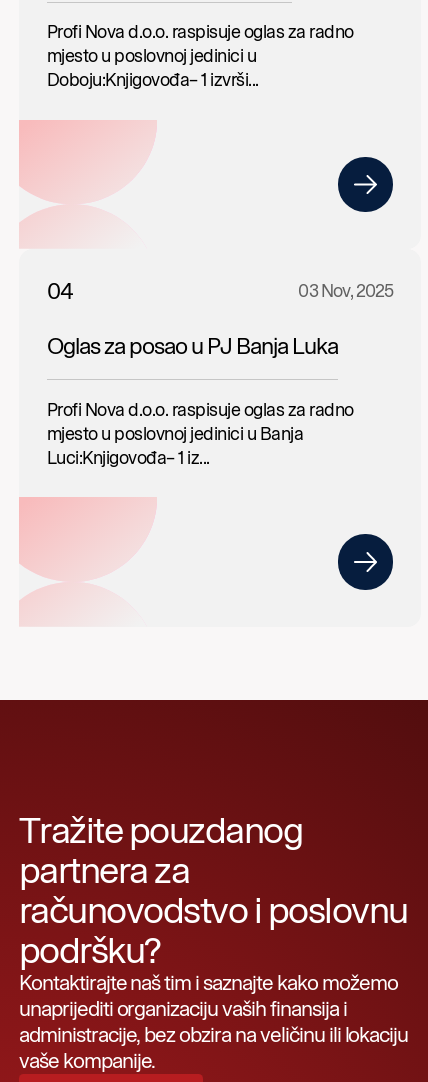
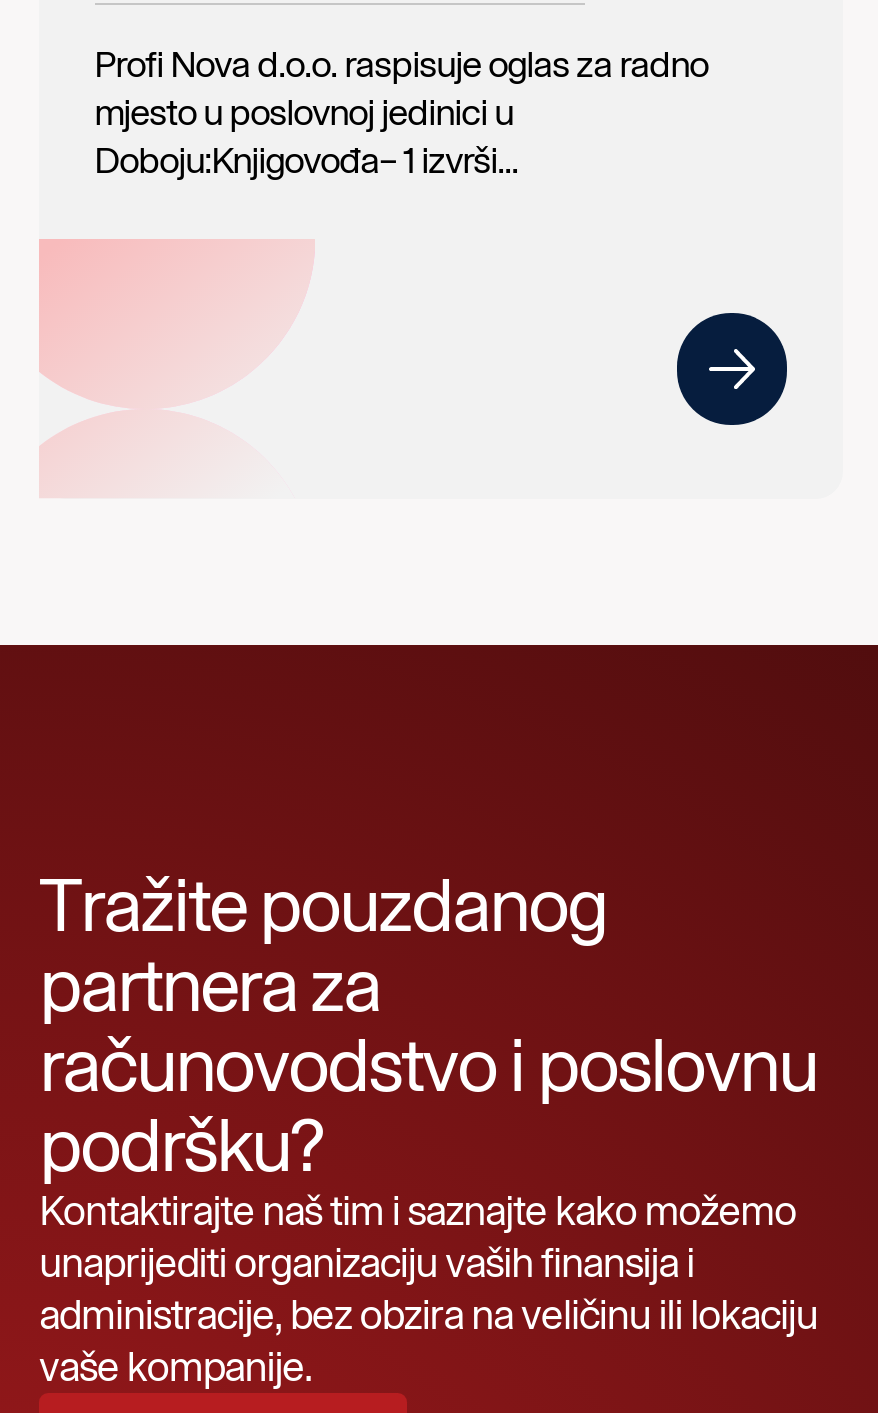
- 04
- 03 Nov, 2025
- Oglas za posao u PJ Banja Luka
- Profi Nova d.o.o. raspisuje oglas za radno
- mjesto u poslovnoj jedinici u Banja
- Luci:Knjigovođa– 1 iz...
